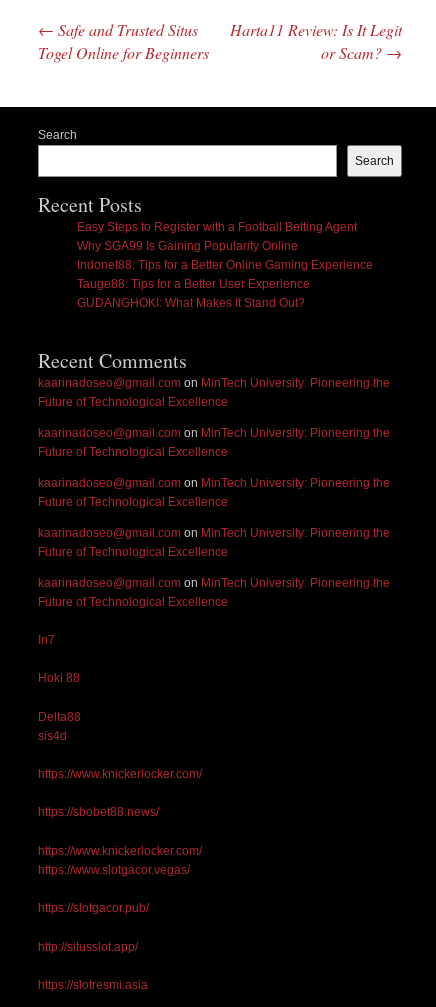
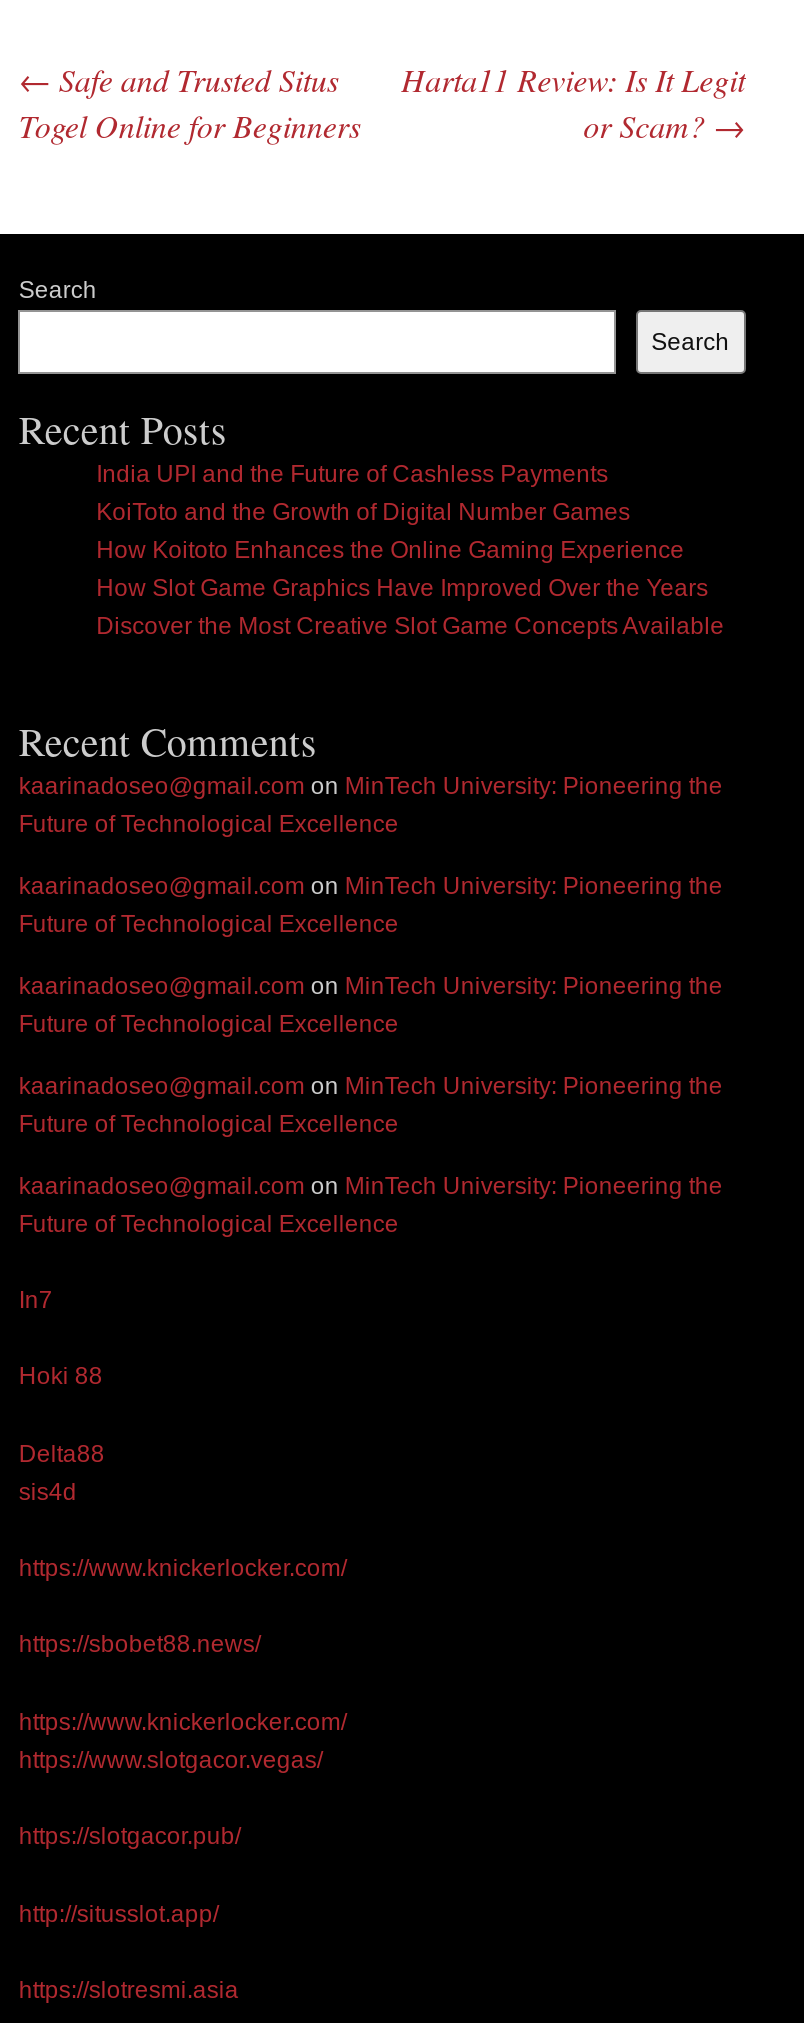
- Easy Steps to Register with a Football Betting Agent
- Why SGA99 Is Gaining Popularity Online
- Indonet88: Tips for a Better Online Gaming Experience
- Tauge88: Tips for a Better User Experience
- GUDANGHOKI: What Makes It Stand Out?
+ India UPI and the Future of Cashless Payments
+ KoiToto and the Growth of Digital Number Games
+ How Koitoto Enhances the Online Gaming Experience
+ How Slot Game Graphics Have Improved Over the Years
+ Discover the Most Creative Slot Game Concepts Available
